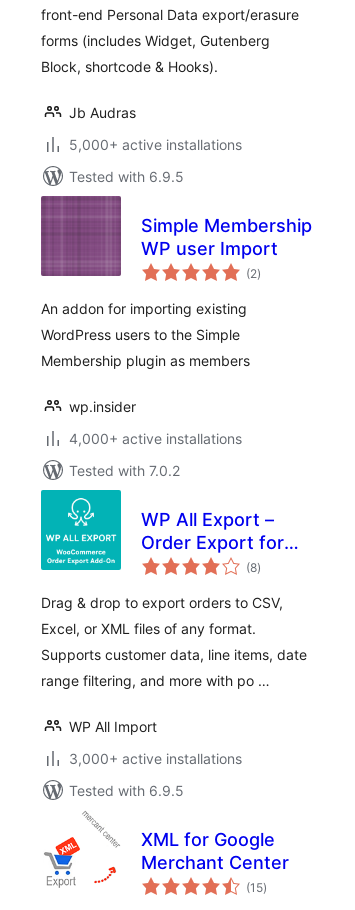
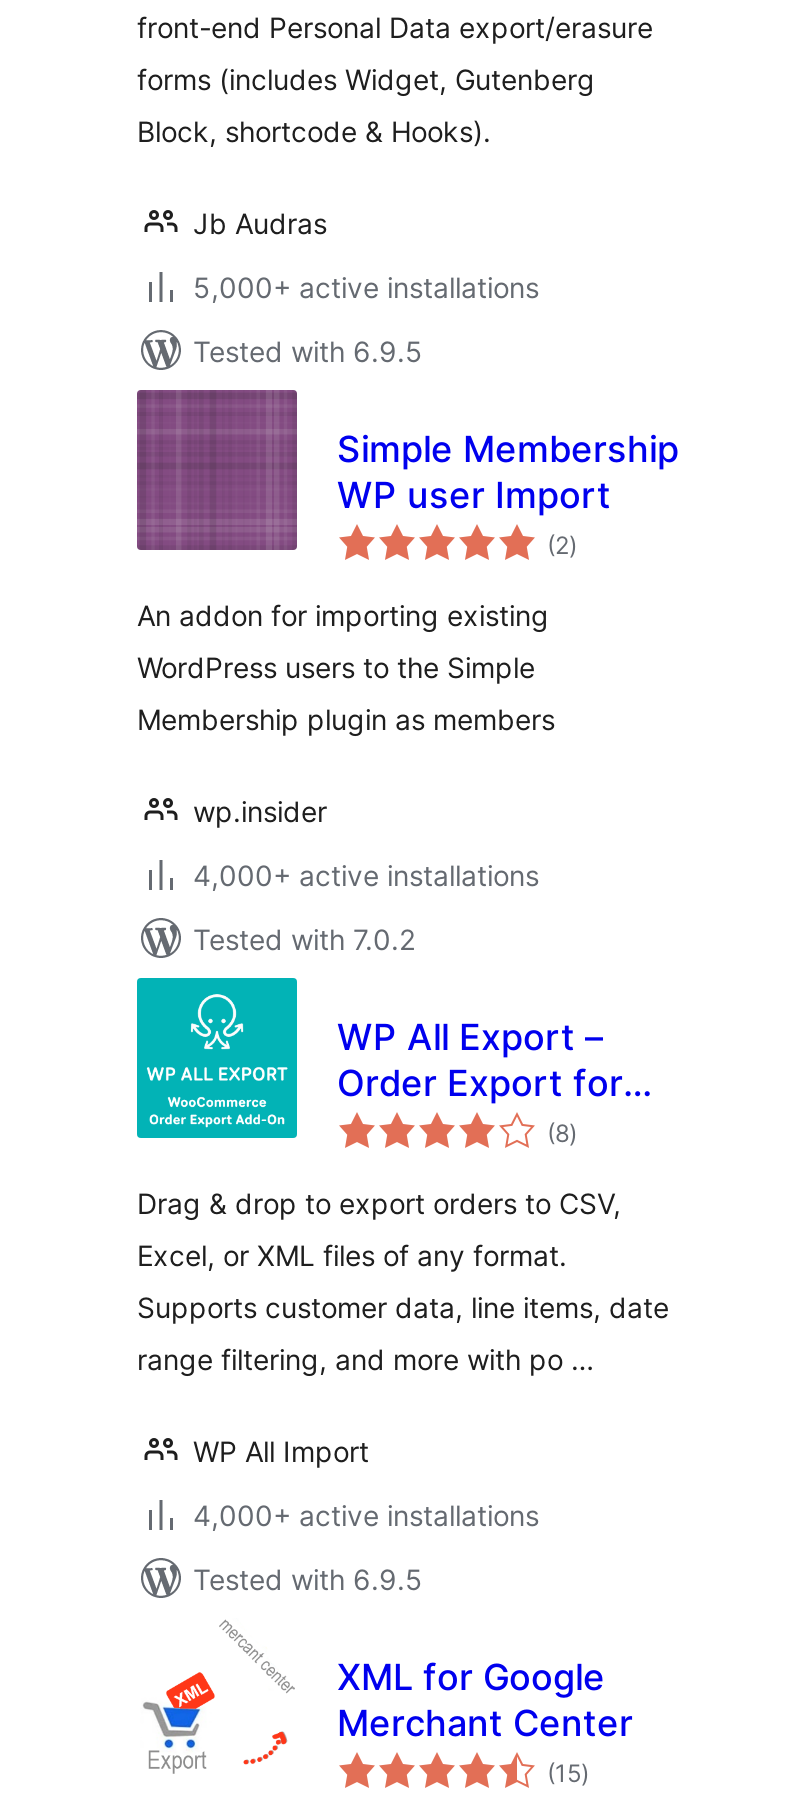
- 3,000+ active installations
+ 4,000+ active installations
